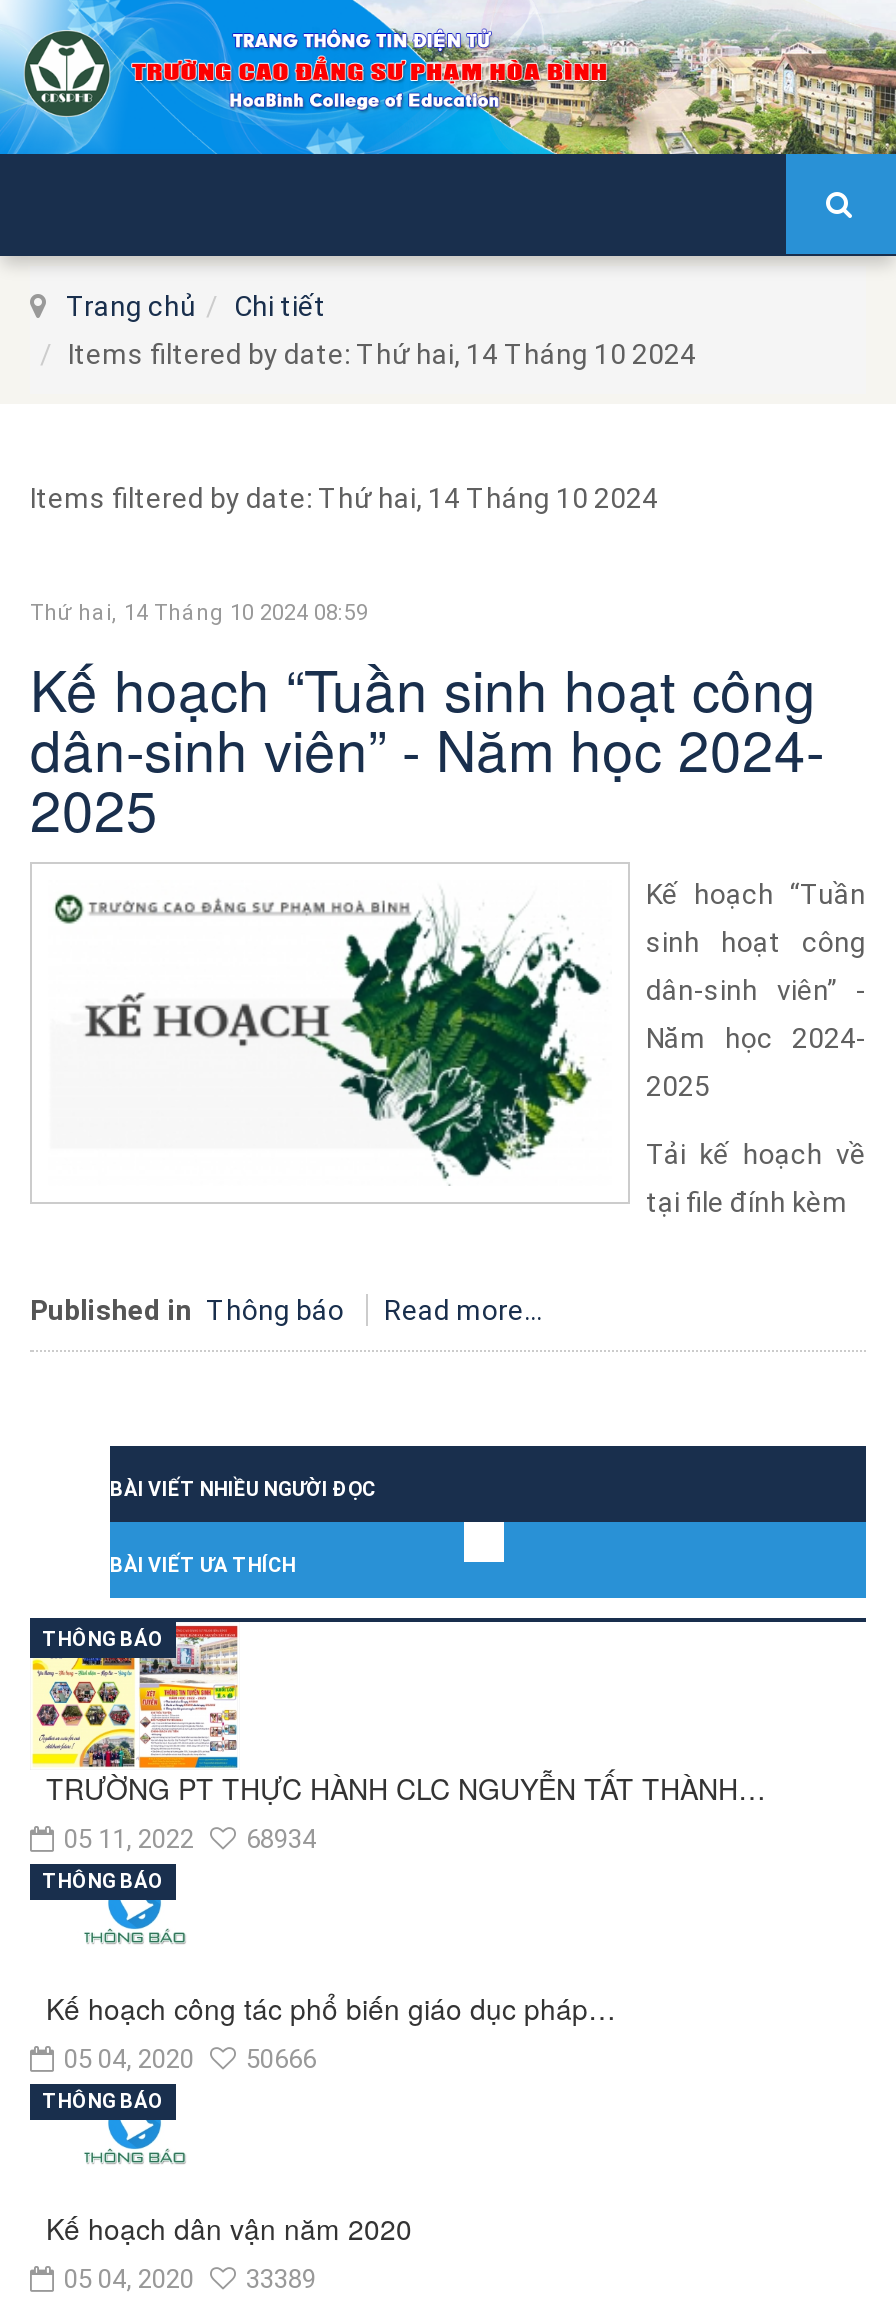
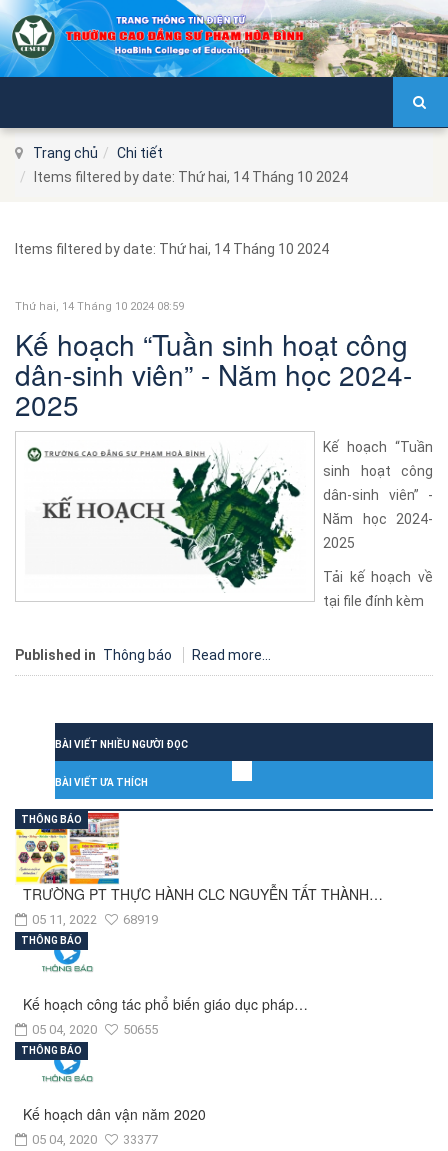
- 05 11, 2022 68934
+ 05 11, 2022 68919

- 05 04, 2020 50666
+ 05 04, 2020 50655

- 05 04, 2020 33389
+ 05 04, 2020 33377
